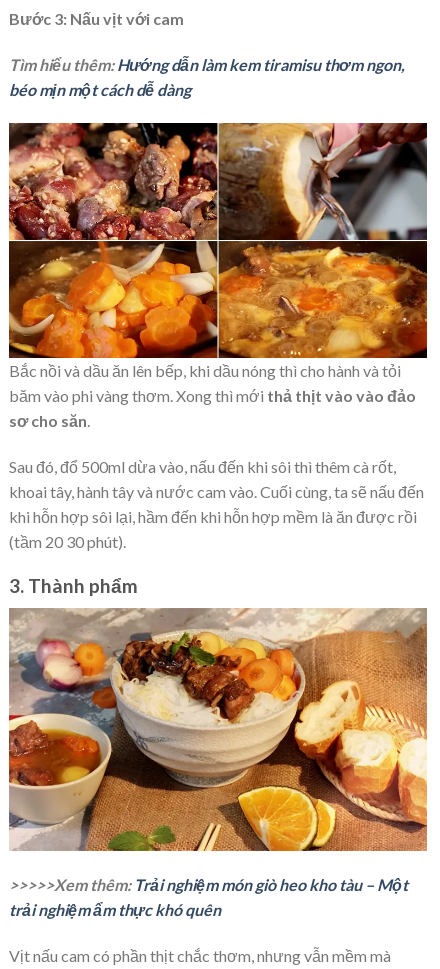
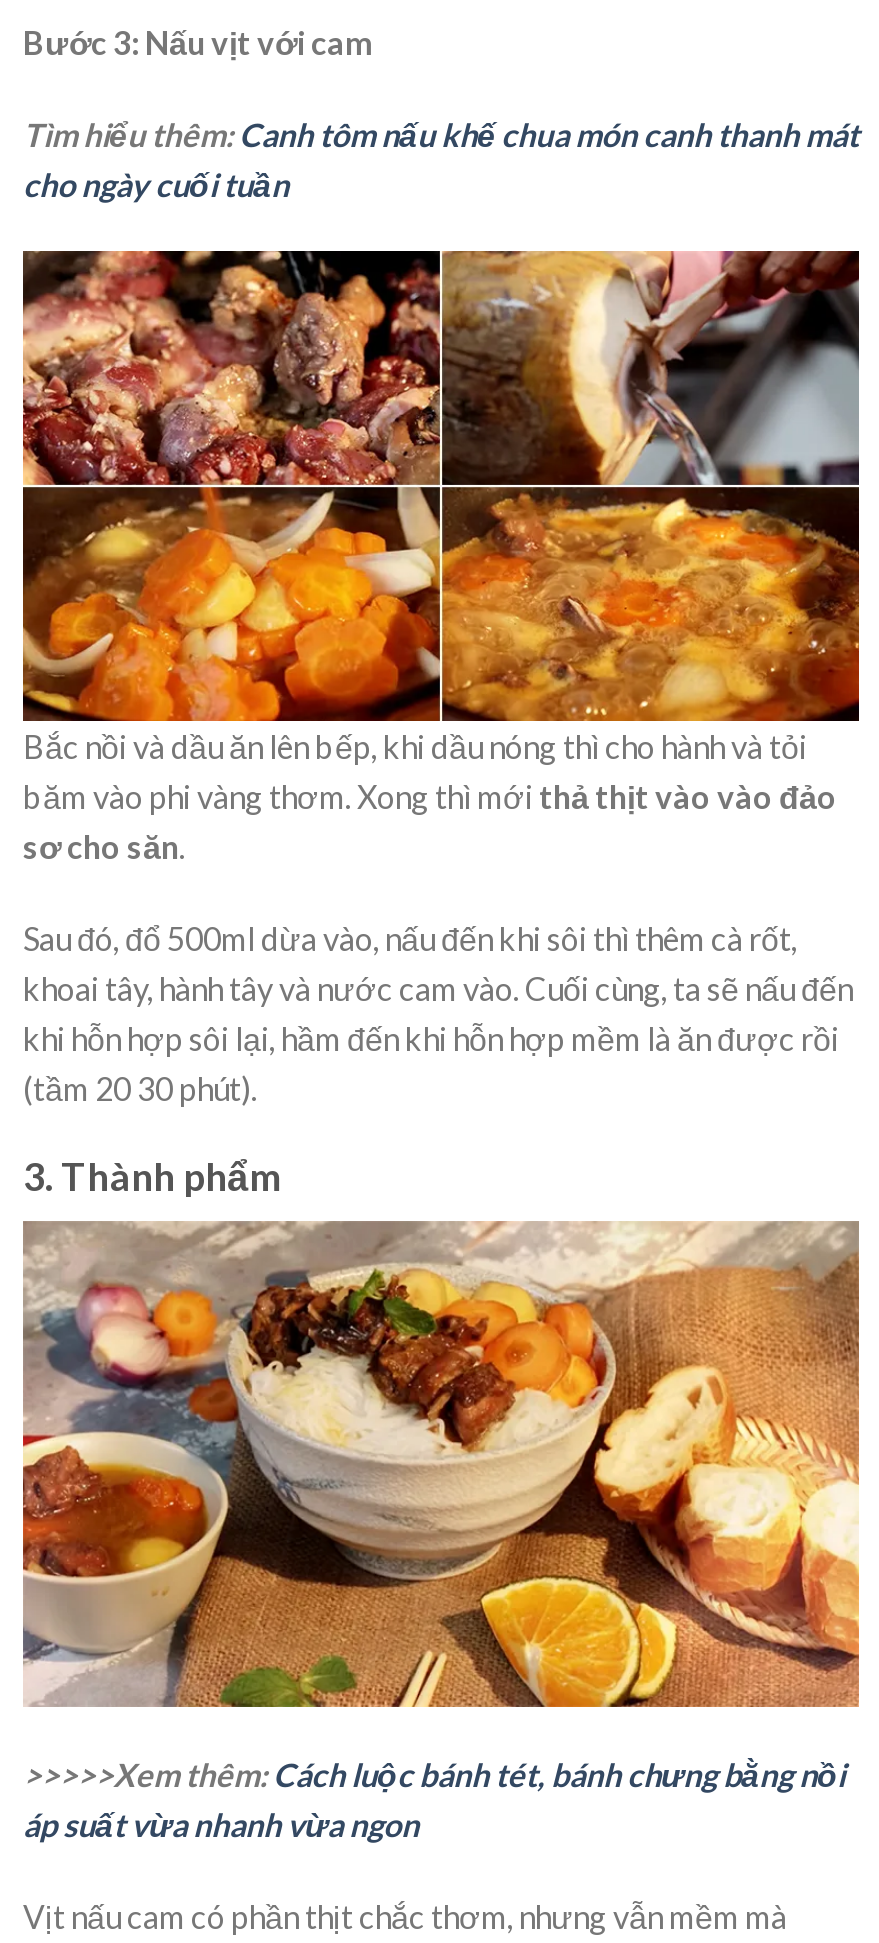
- Tìm hiểu thêm: Hướng dẫn làm kem tiramisu thơm ngon,
- béo mịn một cách dễ dàng
+ Tìm hiểu thêm: Canh tôm nấu khế chua món canh thanh mát
+ cho ngày cuối tuần

- >>>>>Xem thêm: Trải nghiệm món giò heo kho tàu – Một
- trải nghiệm ẩm thực khó quên
+ >>>>>Xem thêm: Cách luộc bánh tét, bánh chưng bằng nồi
+ áp suất vừa nhanh vừa ngon
